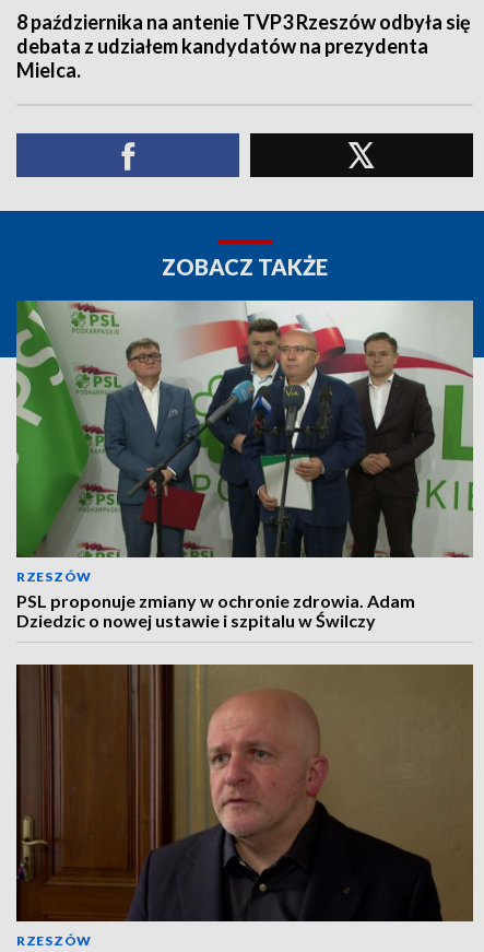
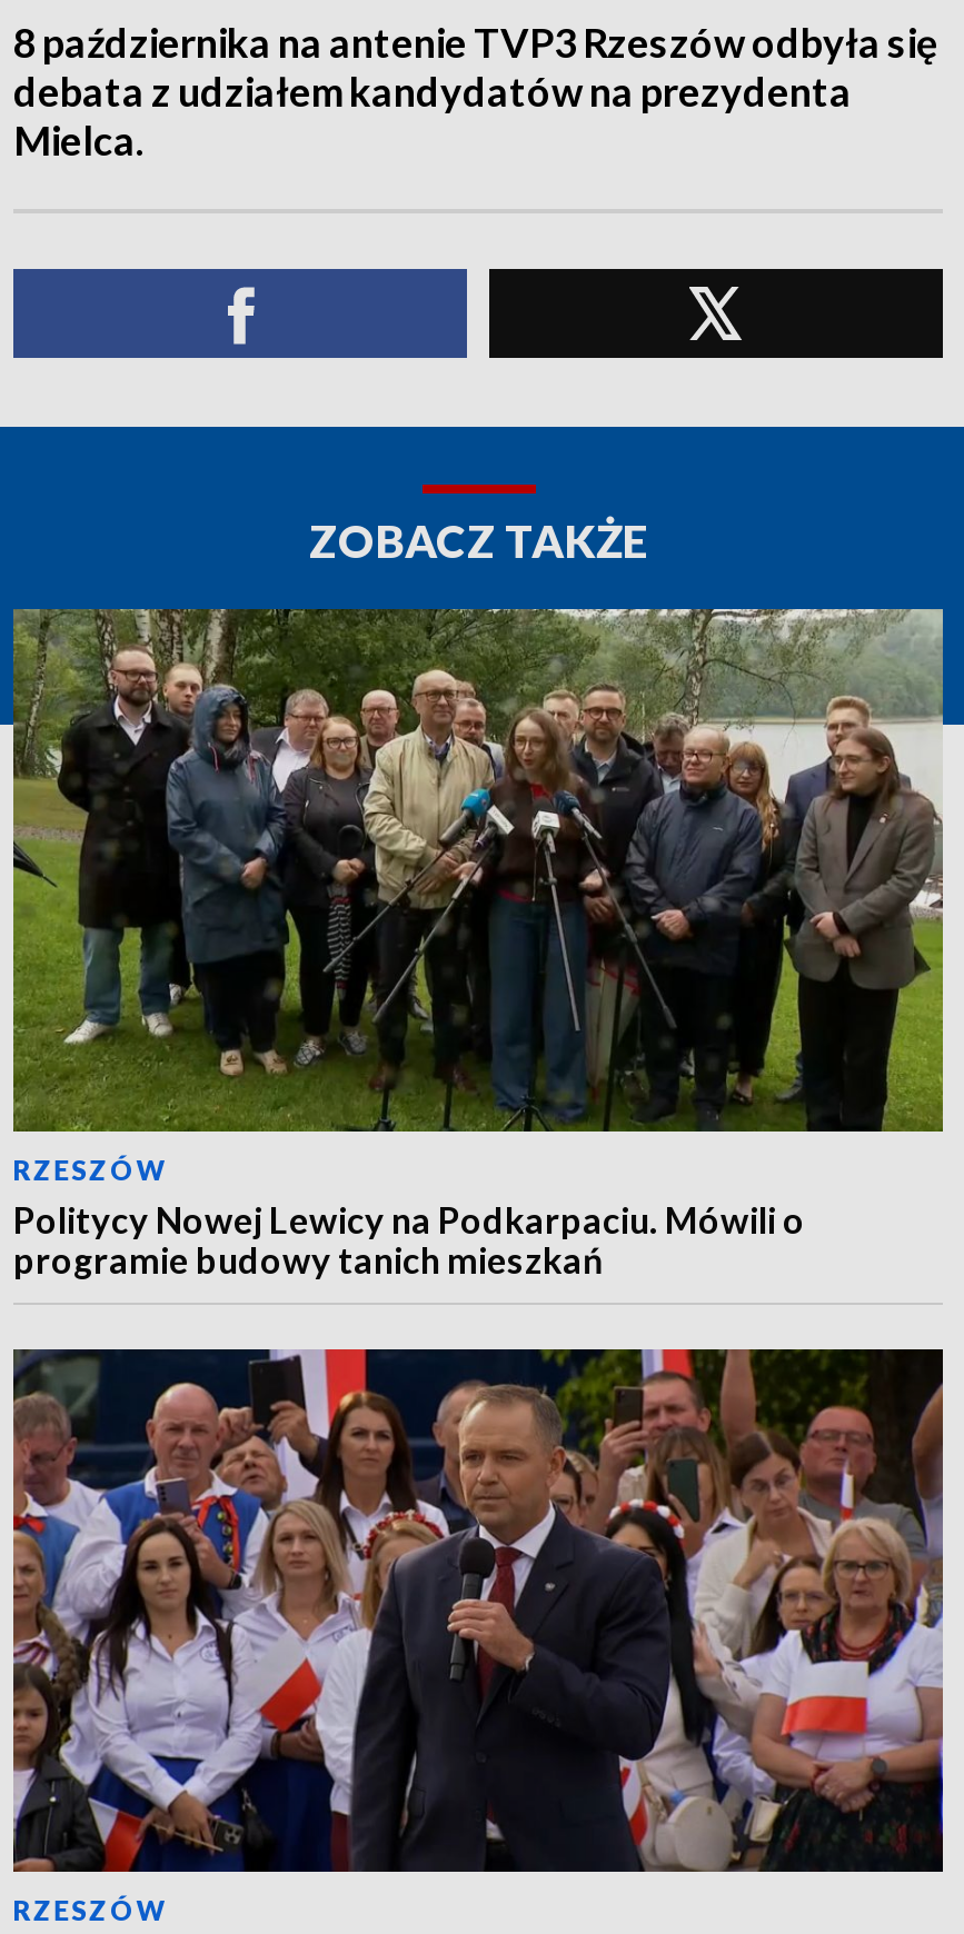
- [image]
- PSL proponuje zmiany w ochronie zdrowia. Adam
- Dziedzic o nowej ustawie i szpitalu w Świlczy
+ [image]
+ Politycy Nowej Lewicy na Podkarpaciu. Mówili o
+ programie budowy tanich mieszkań

- [image]
+ [image]
